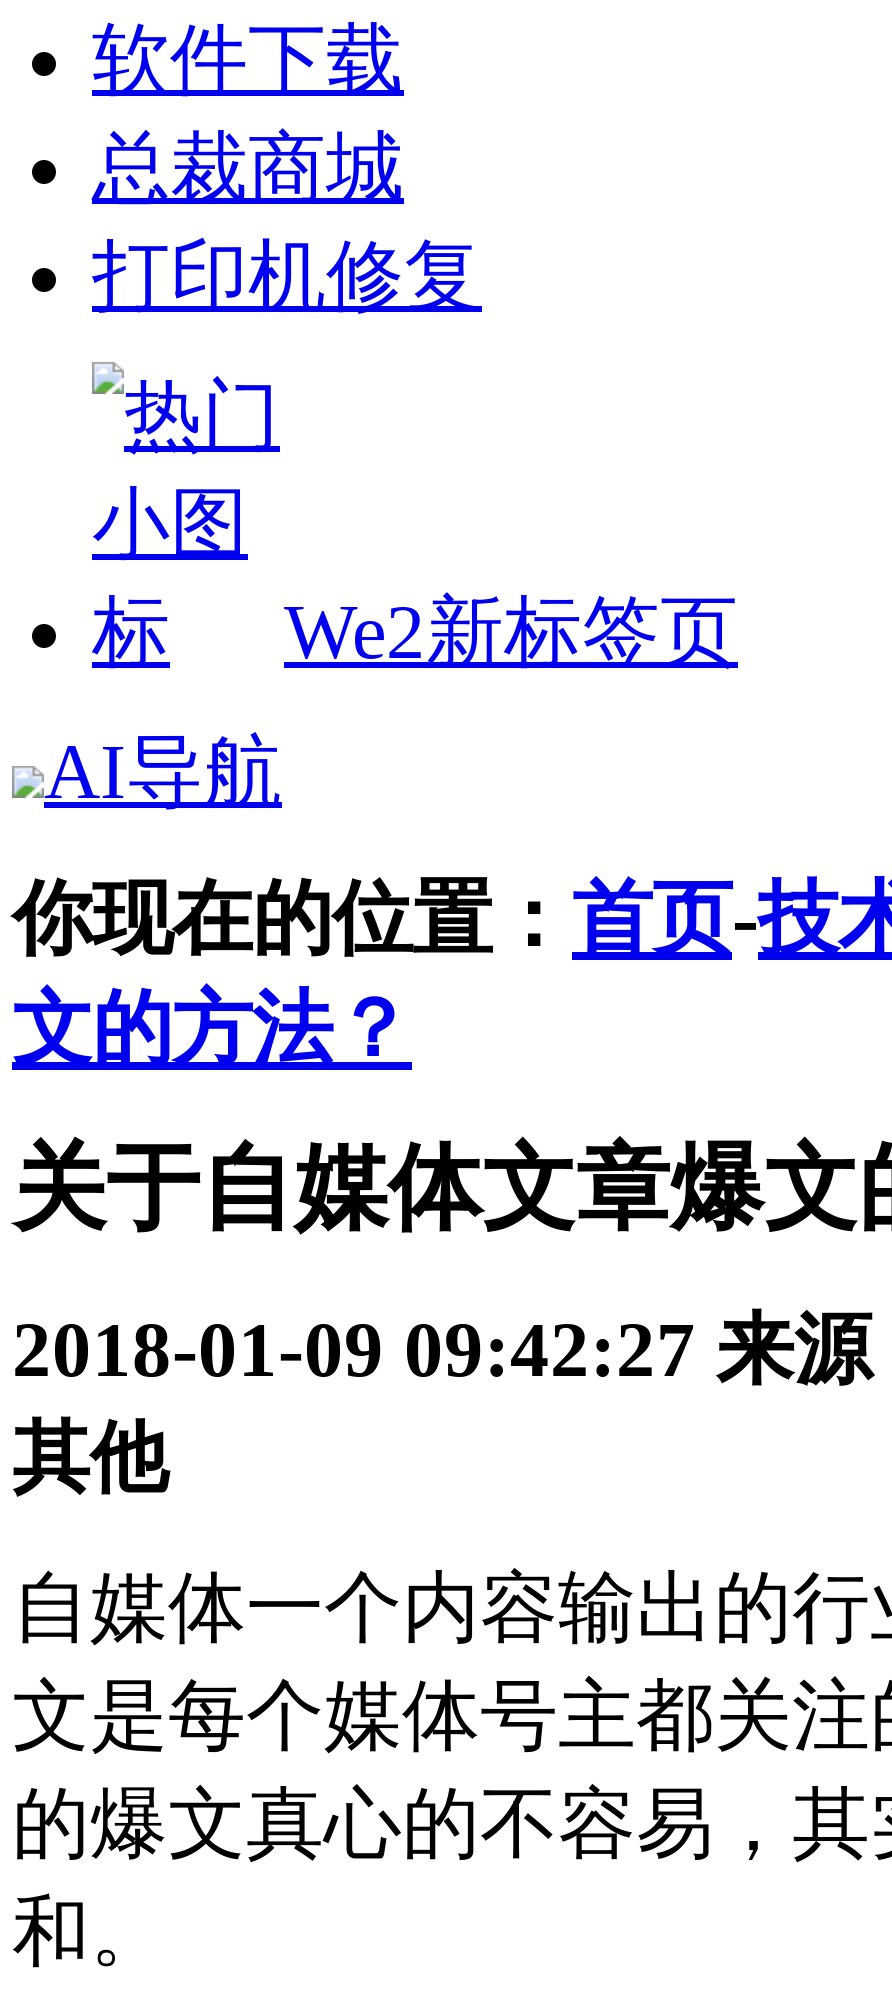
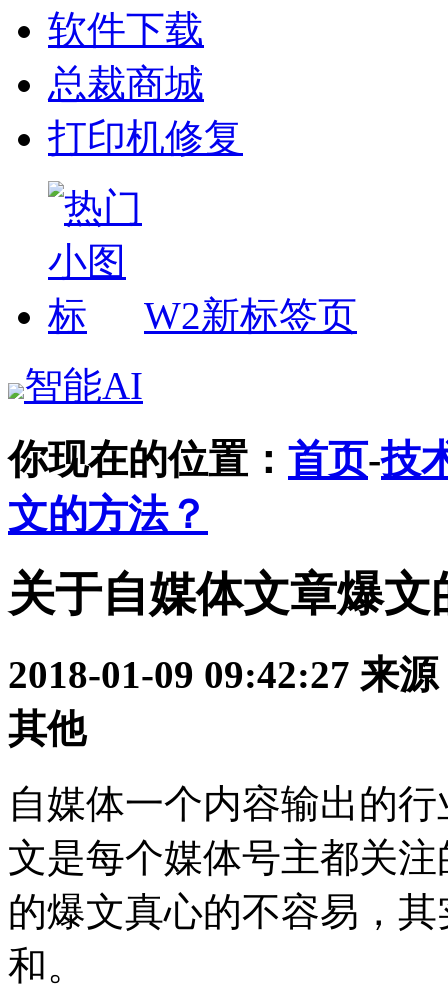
- We2新标签页
+ W2新标签页

- AI导航
+ 智能AI
